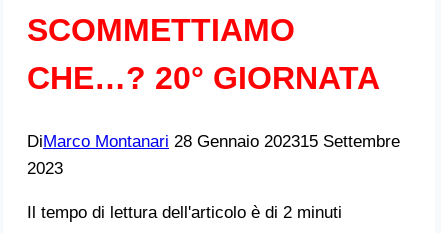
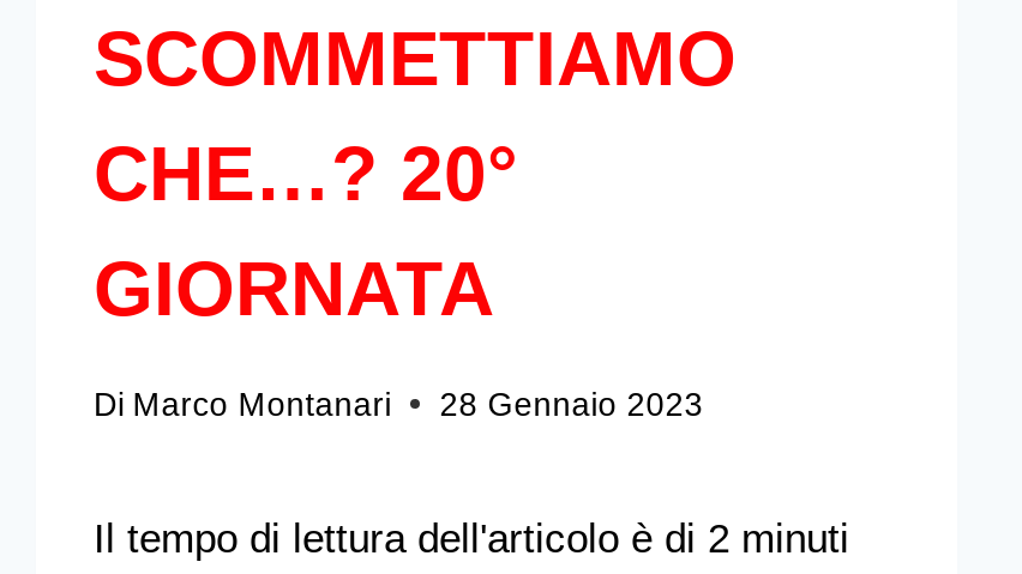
- DiMarco Montanari 28 Gennaio 202315 Settembre
- 2023
+ Di Marco Montanari
+ 28 Gennaio 2023
